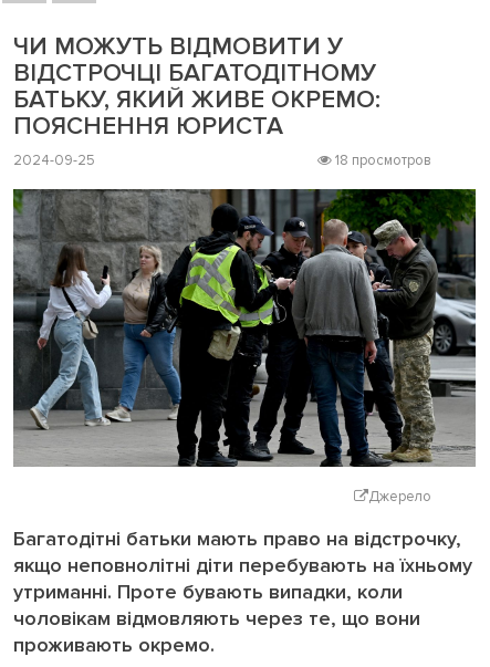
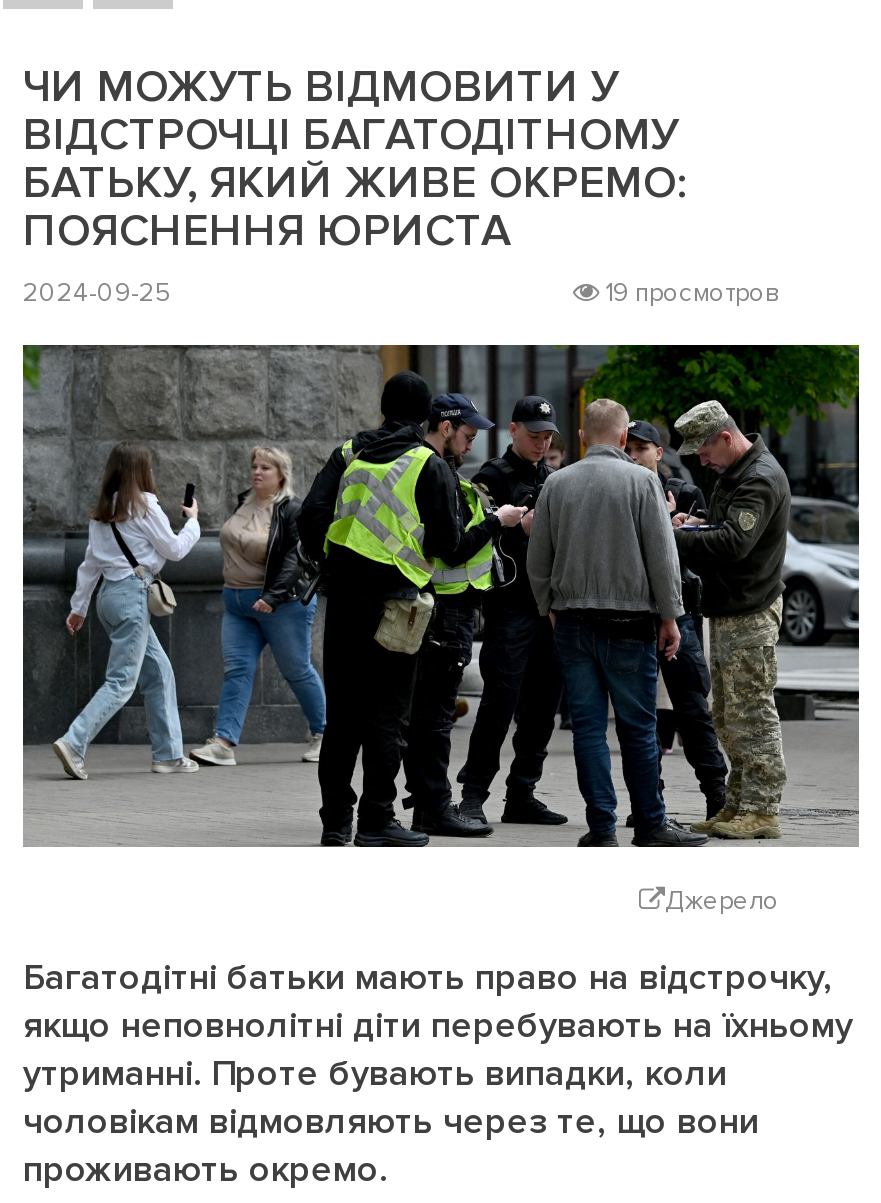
- 18 просмотров
+ 19 просмотров
